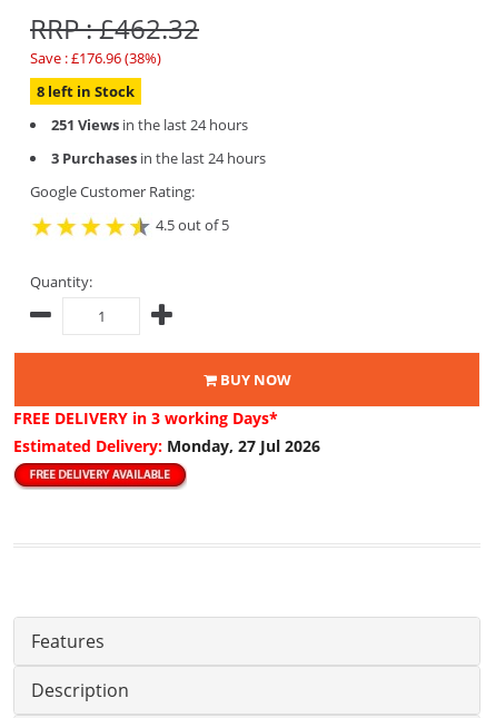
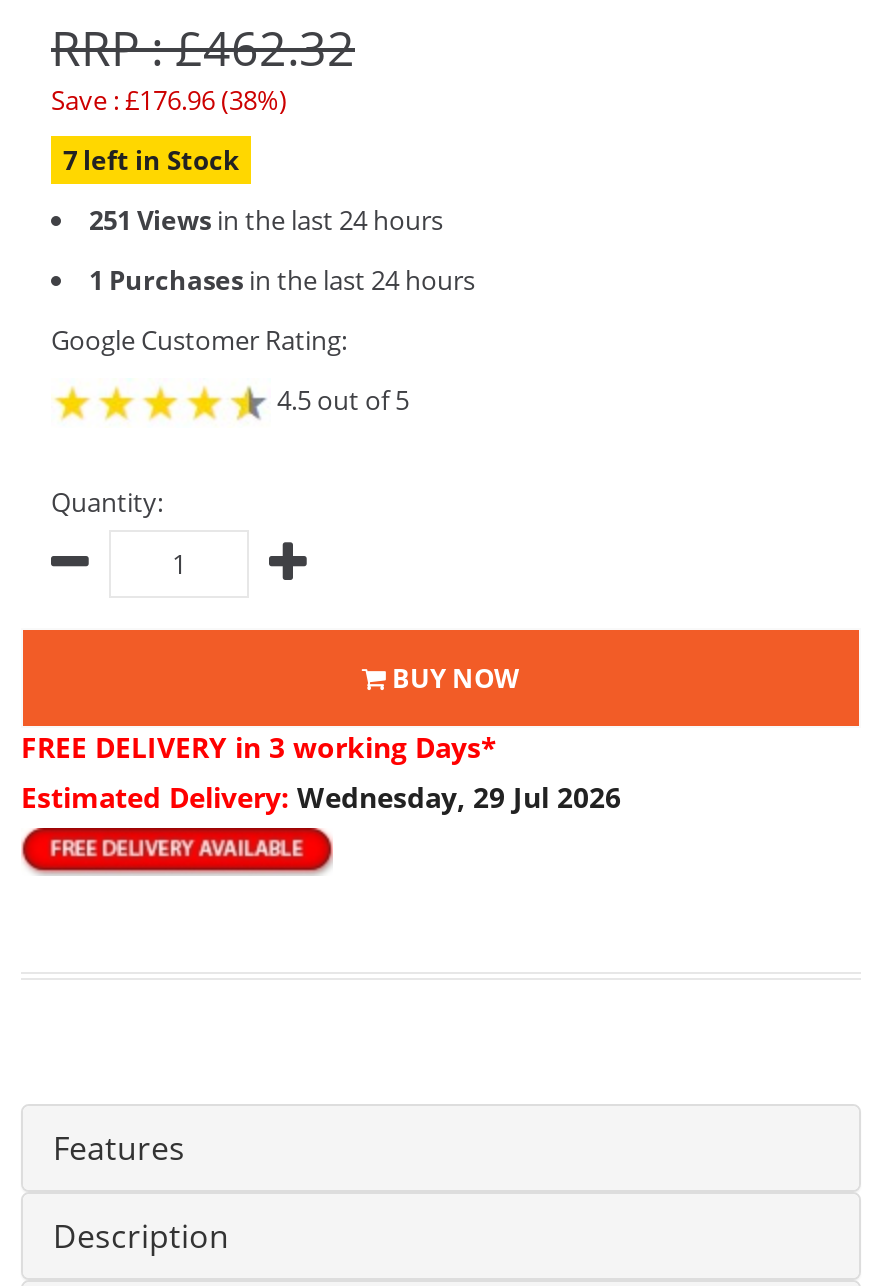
- 8 left in Stock
+ 7 left in Stock

- 3 Purchases in the last 24 hours
+ 1 Purchases in the last 24 hours

- Estimated Delivery: Monday, 27 Jul 2026
+ Estimated Delivery: Wednesday, 29 Jul 2026
